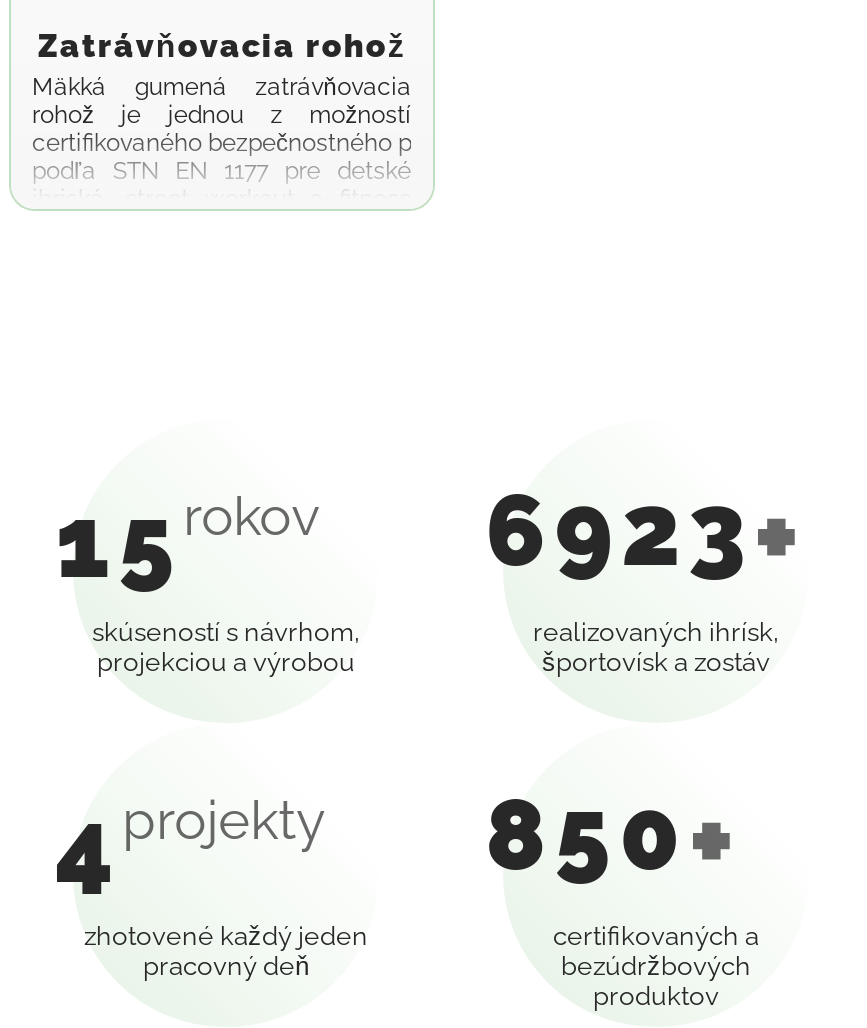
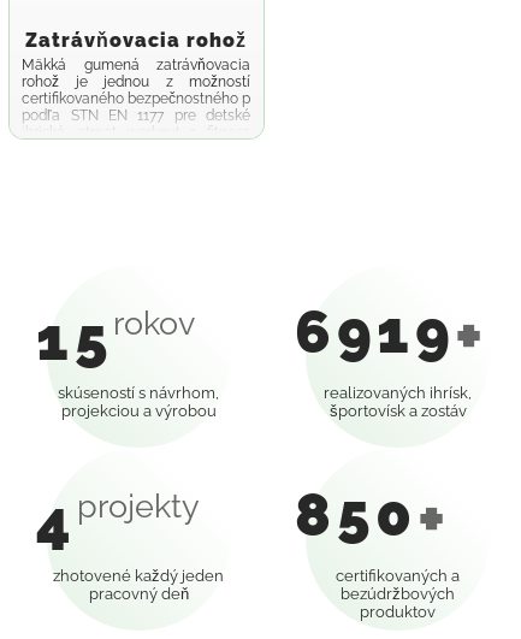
- 15rokov 6923+
+ 15rokov 6919+
